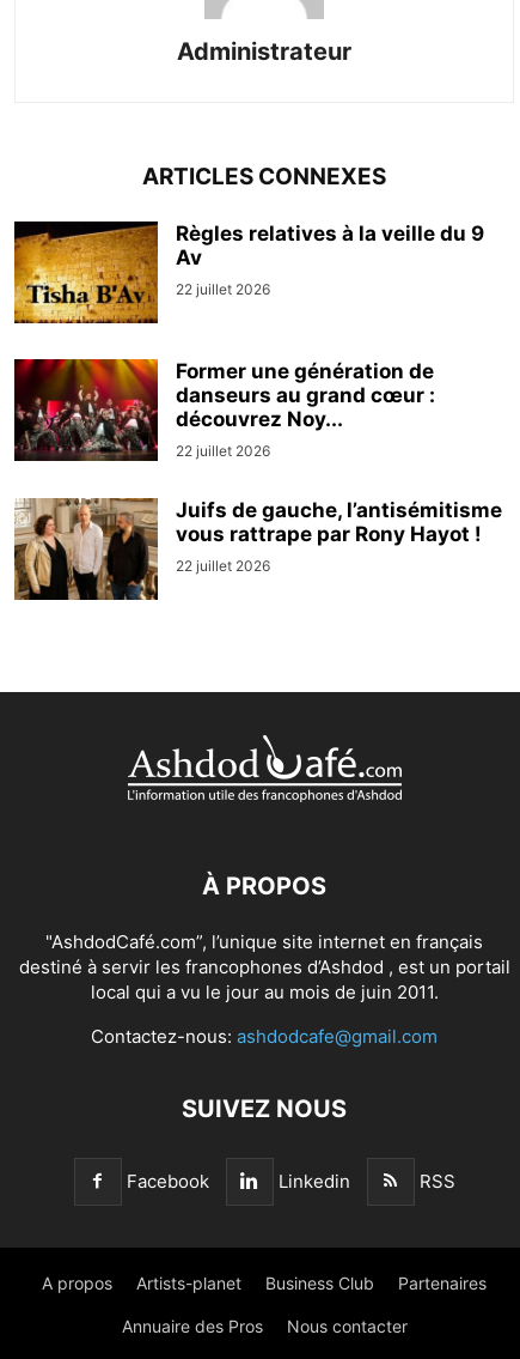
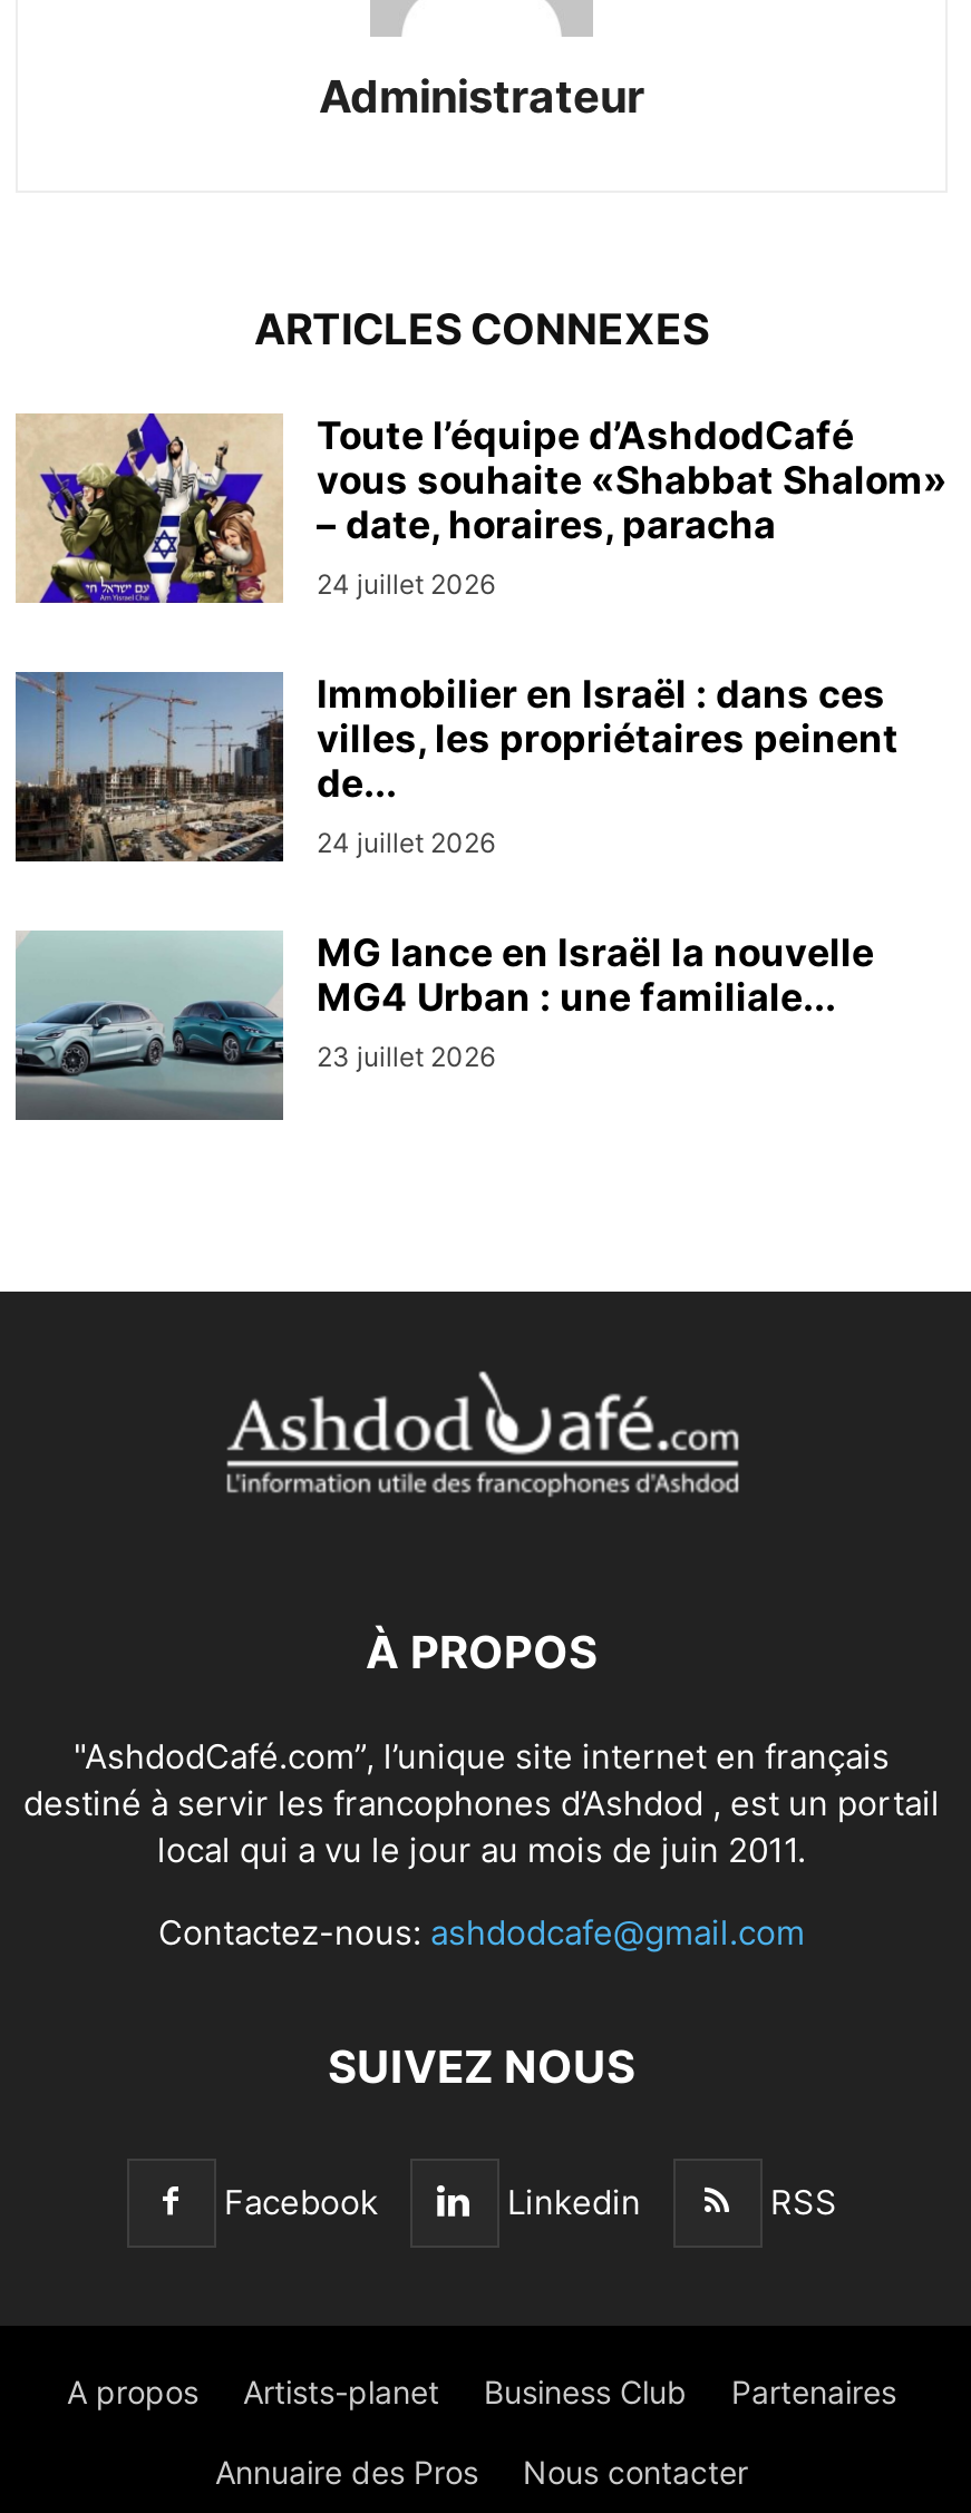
- [image]
- Règles relatives à la veille du 9
- Av
- 22 juillet 2026
+ [image]
+ Toute l’équipe d’AshdodCafé
+ vous souhaite «Shabbat Shalom»
+ – date, horaires, paracha
+ 24 juillet 2026

- [image]
- Former une génération de
- danseurs au grand cœur :
- découvrez Noy...
- 22 juillet 2026
+ [image]
+ Immobilier en Israël : dans ces
+ villes, les propriétaires peinent
+ de...
+ 24 juillet 2026

- [image]
- Juifs de gauche, l’antisémitisme
- vous rattrape par Rony Hayot !
- 22 juillet 2026
+ [image]
+ MG lance en Israël la nouvelle
+ MG4 Urban : une familiale...
+ 23 juillet 2026
